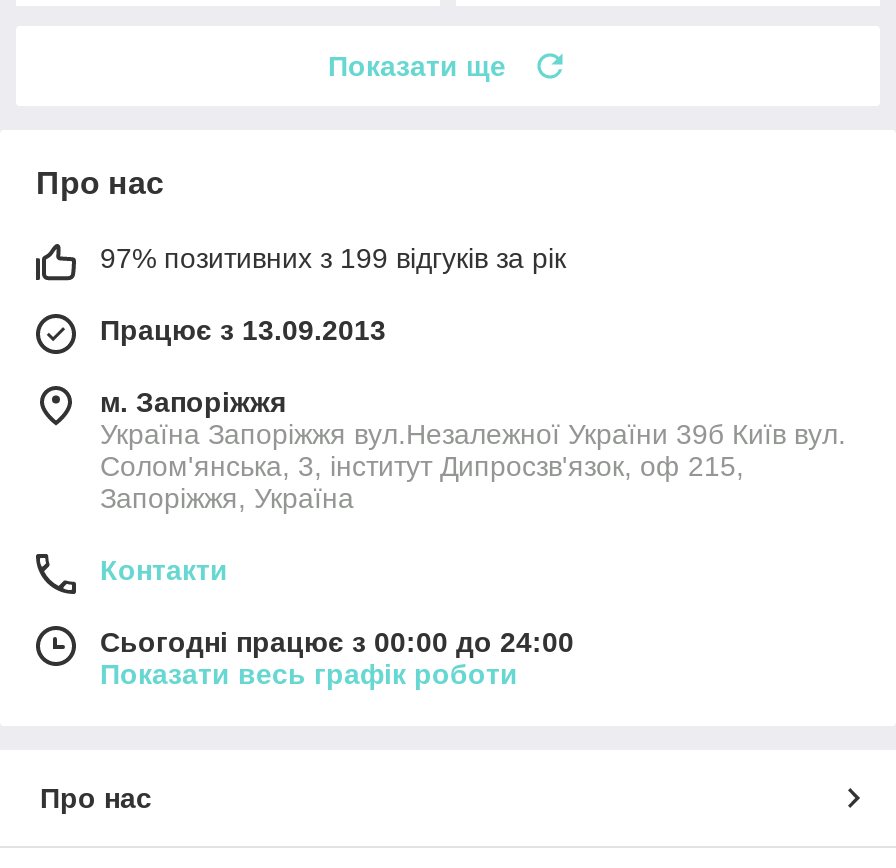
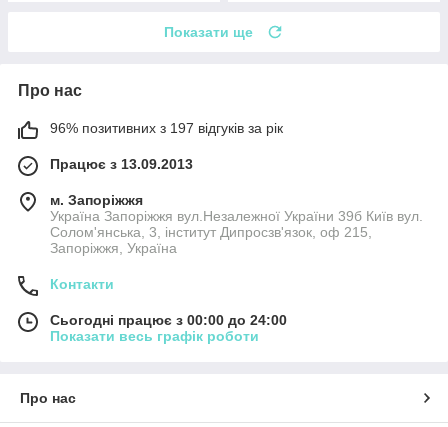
- 97% позитивних з 199 відгуків за рік
+ 96% позитивних з 197 відгуків за рік
